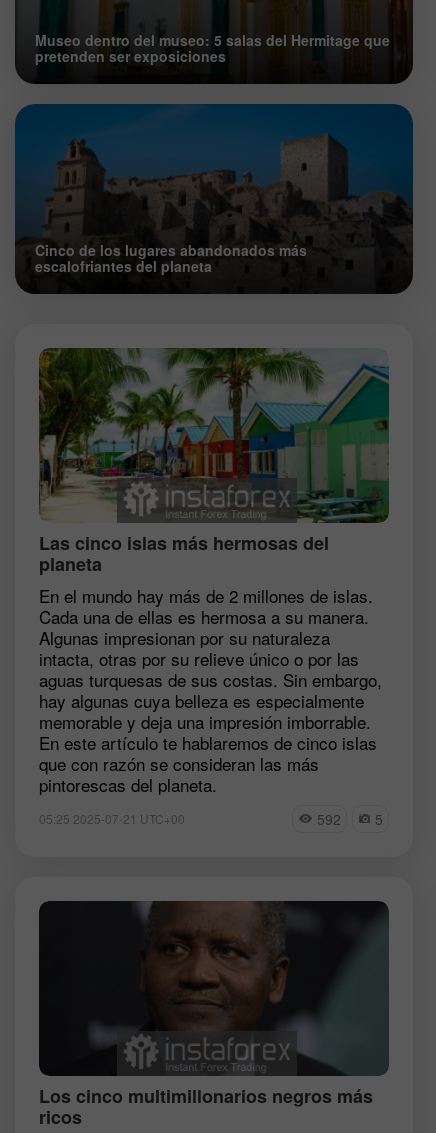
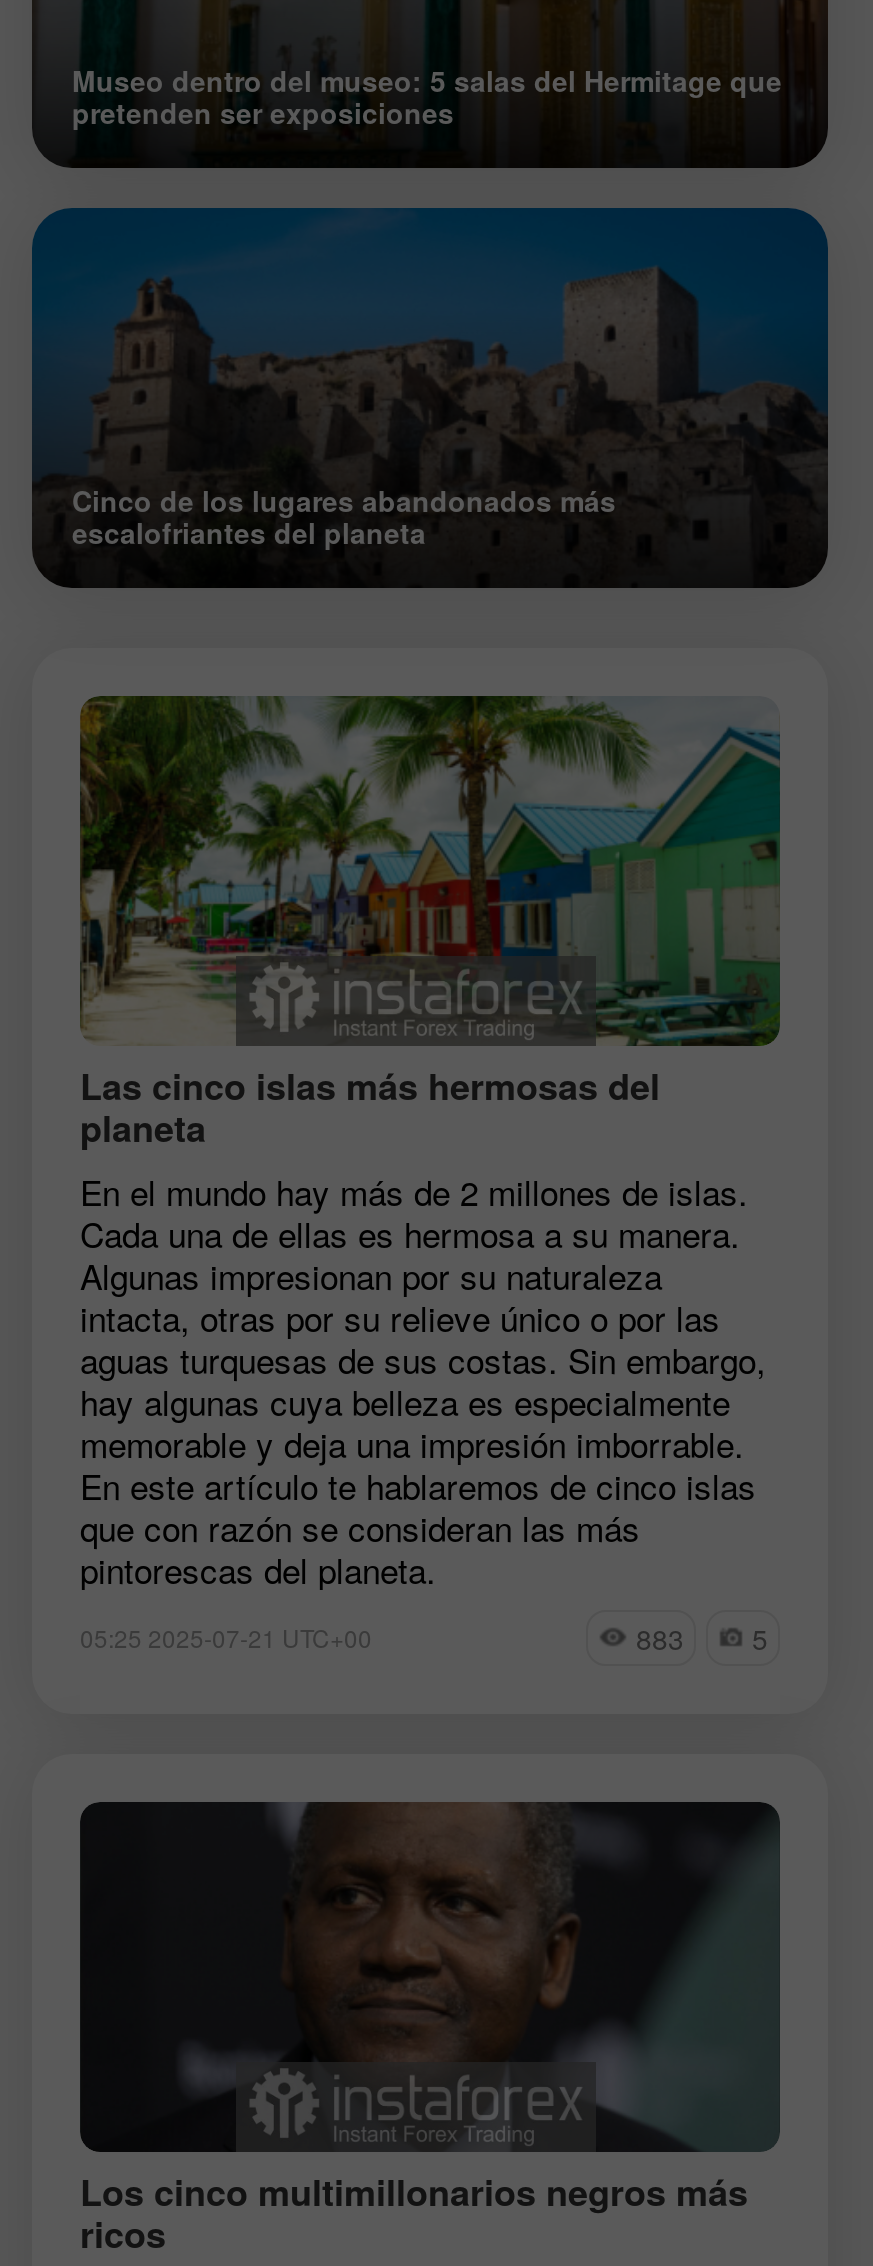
- 592 5
+ 883 5
